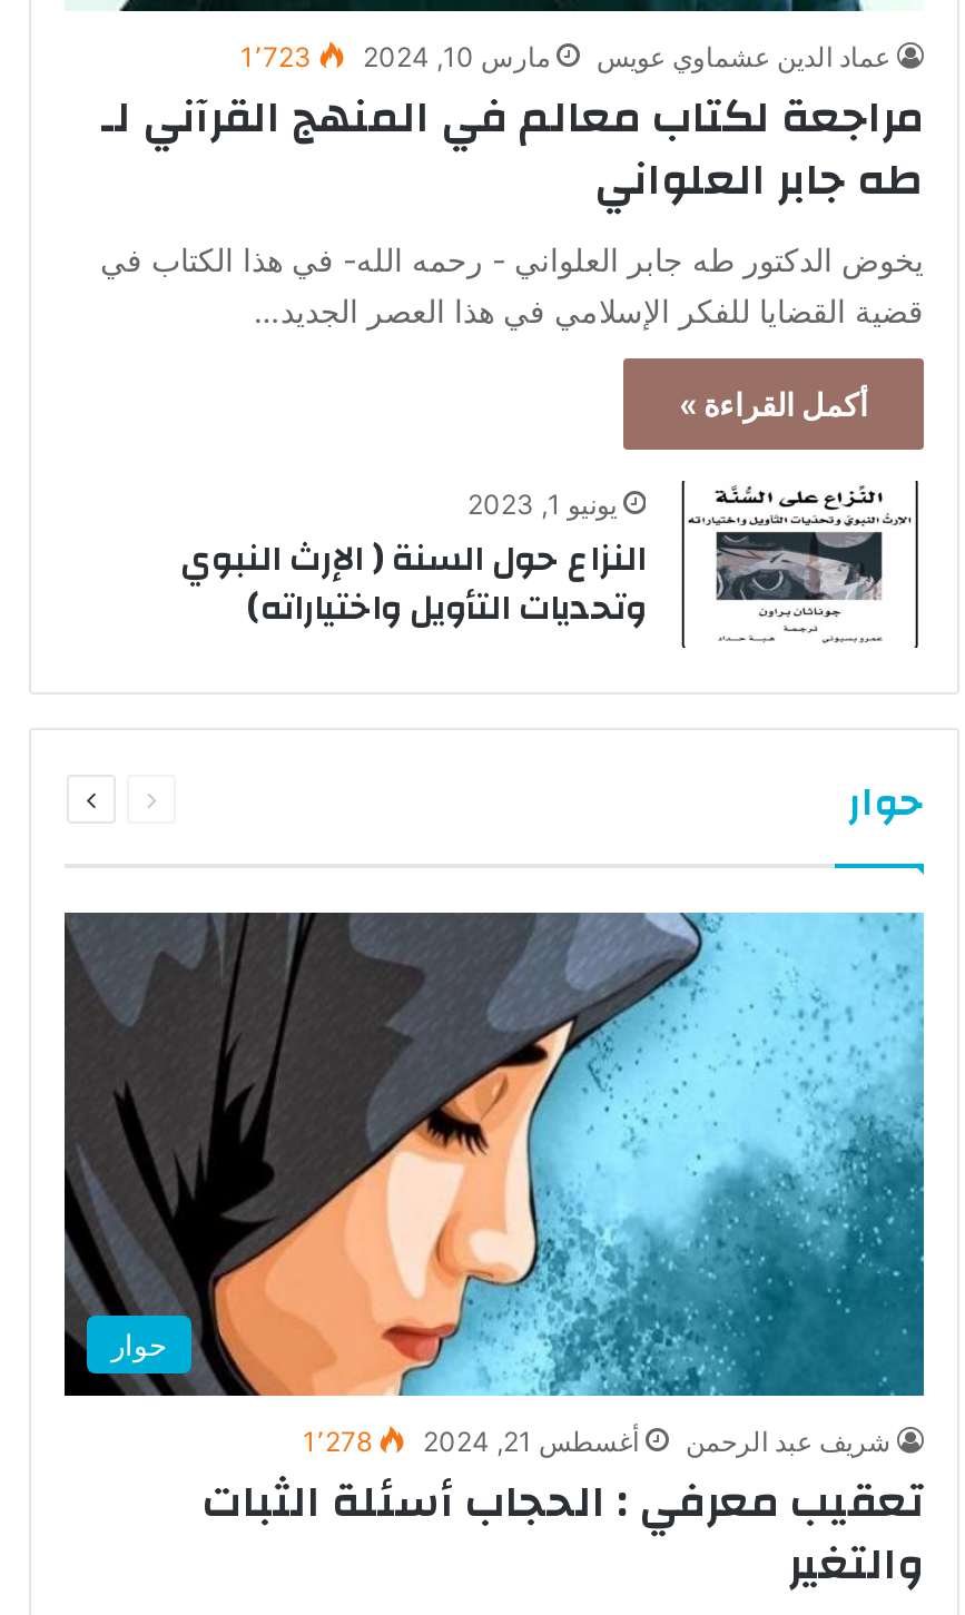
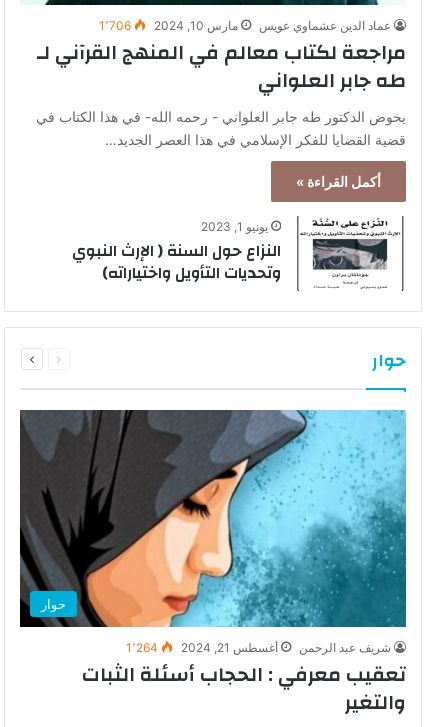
- 1٬723
+ 1٬706

- 1٬278
+ 1٬264
